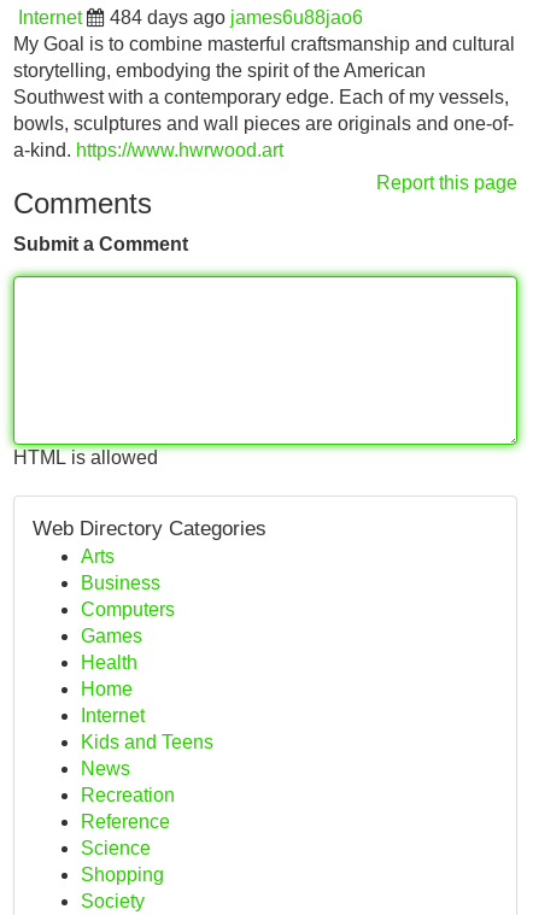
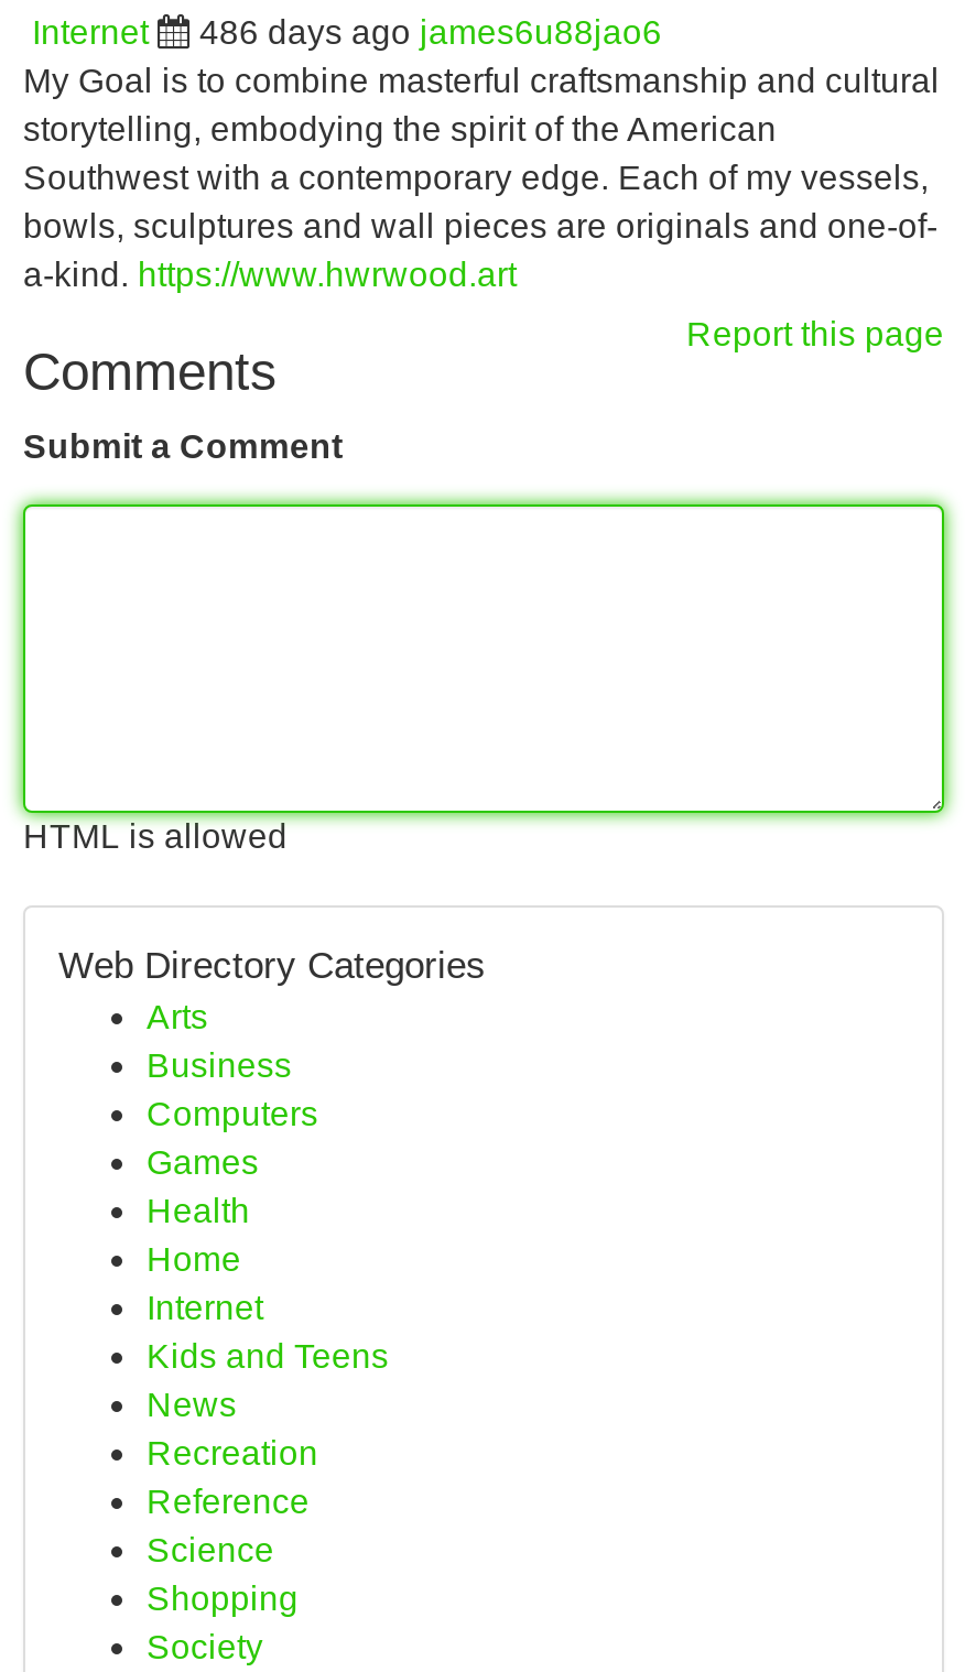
- 484 days ago james6u88jao6
+ 486 days ago james6u88jao6
